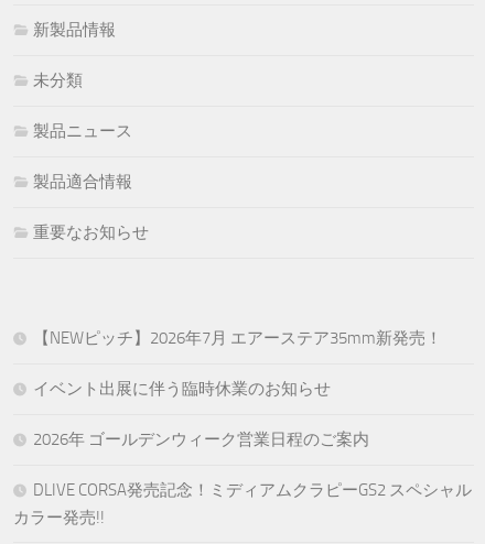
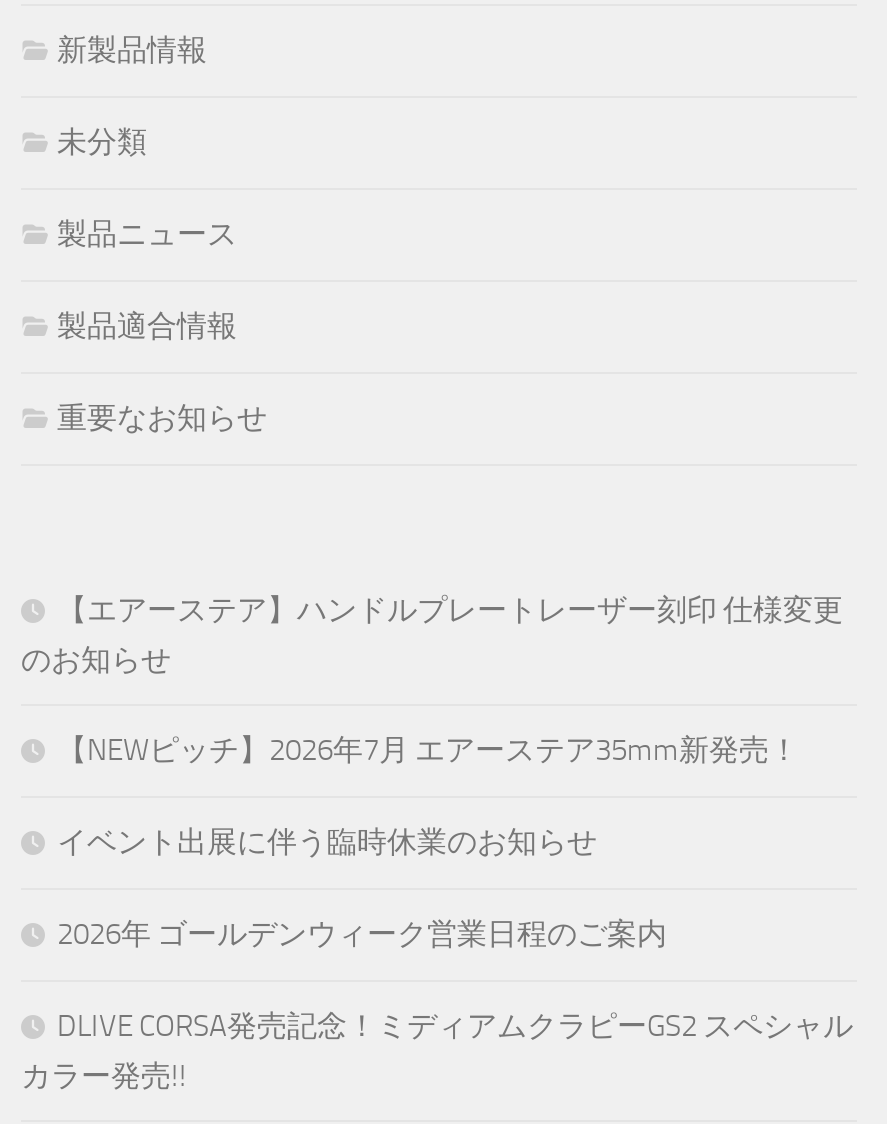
+ 【エアーステア】ハンドルプレートレーザー刻印 仕様変更
+ のお知らせ
